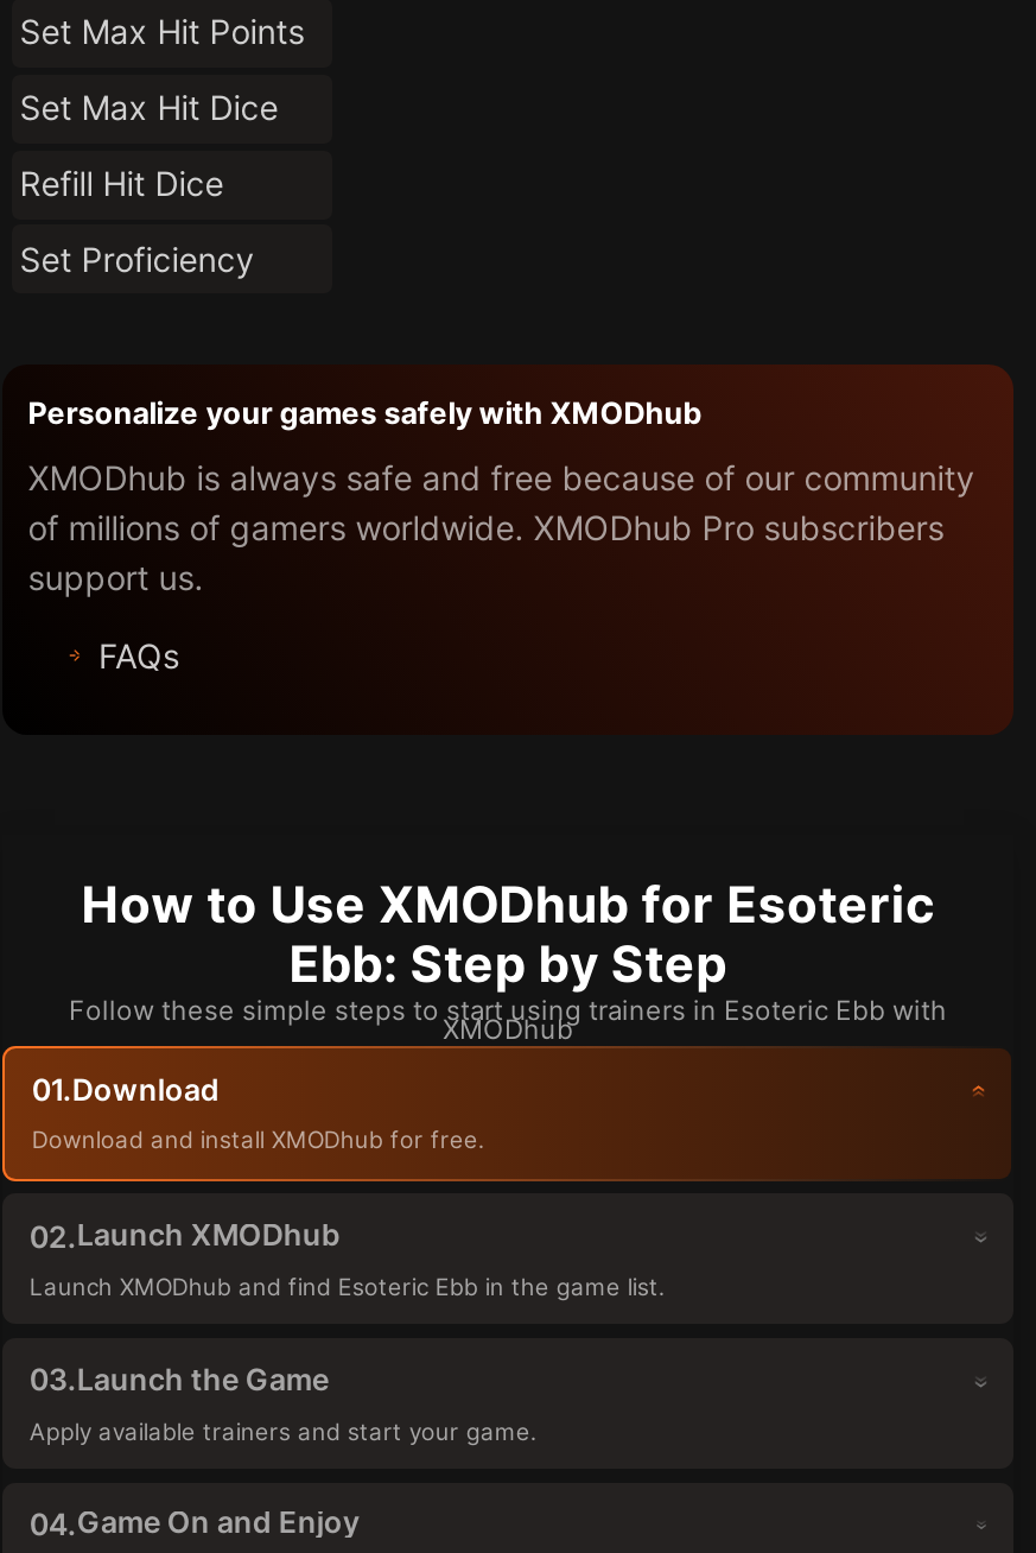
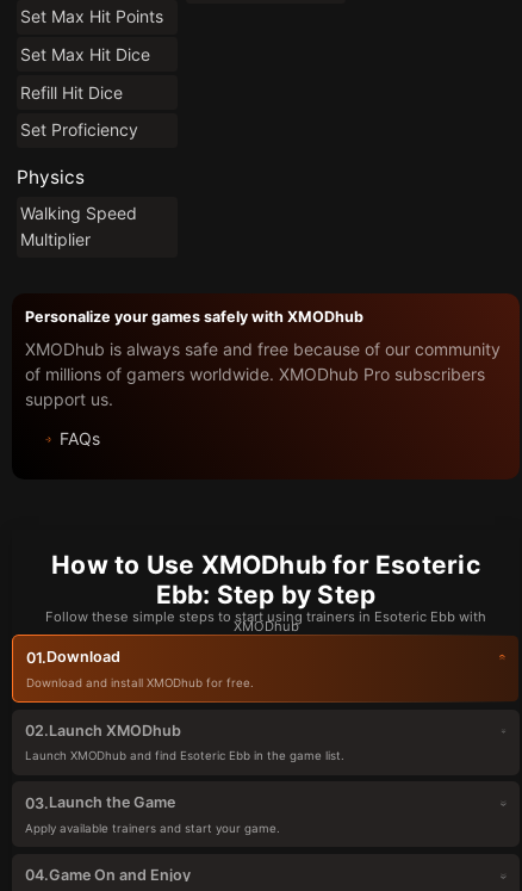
+ Physics
+ Walking Speed
+ Multiplier
